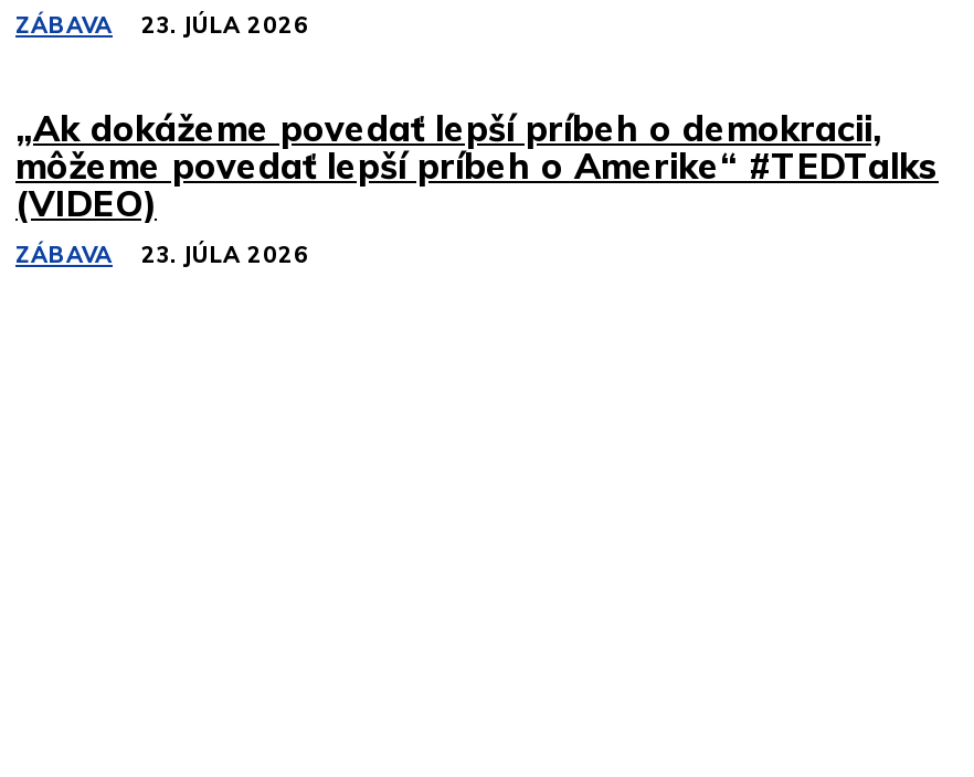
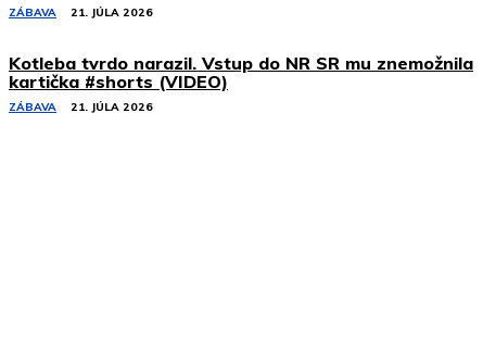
- ZÁBAVA 23. JÚLA 2026
+ ZÁBAVA 21. JÚLA 2026

- „Ak dokážeme povedať lepší príbeh o demokracii,
- môžeme povedať lepší príbeh o Amerike“ #TEDTalks
- (VIDEO)
+ Kotleba tvrdo narazil. Vstup do NR SR mu znemožnila
+ kartička #shorts (VIDEO)

- ZÁBAVA 23. JÚLA 2026
+ ZÁBAVA 21. JÚLA 2026
